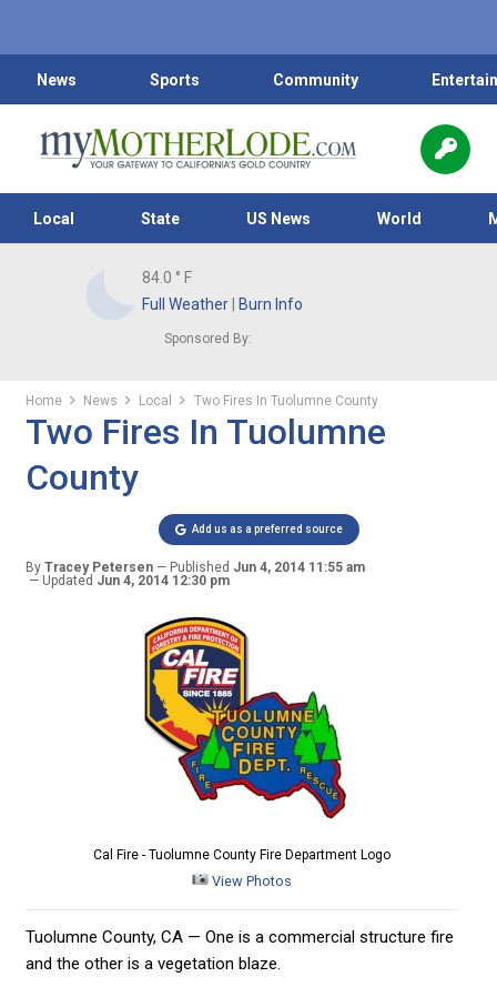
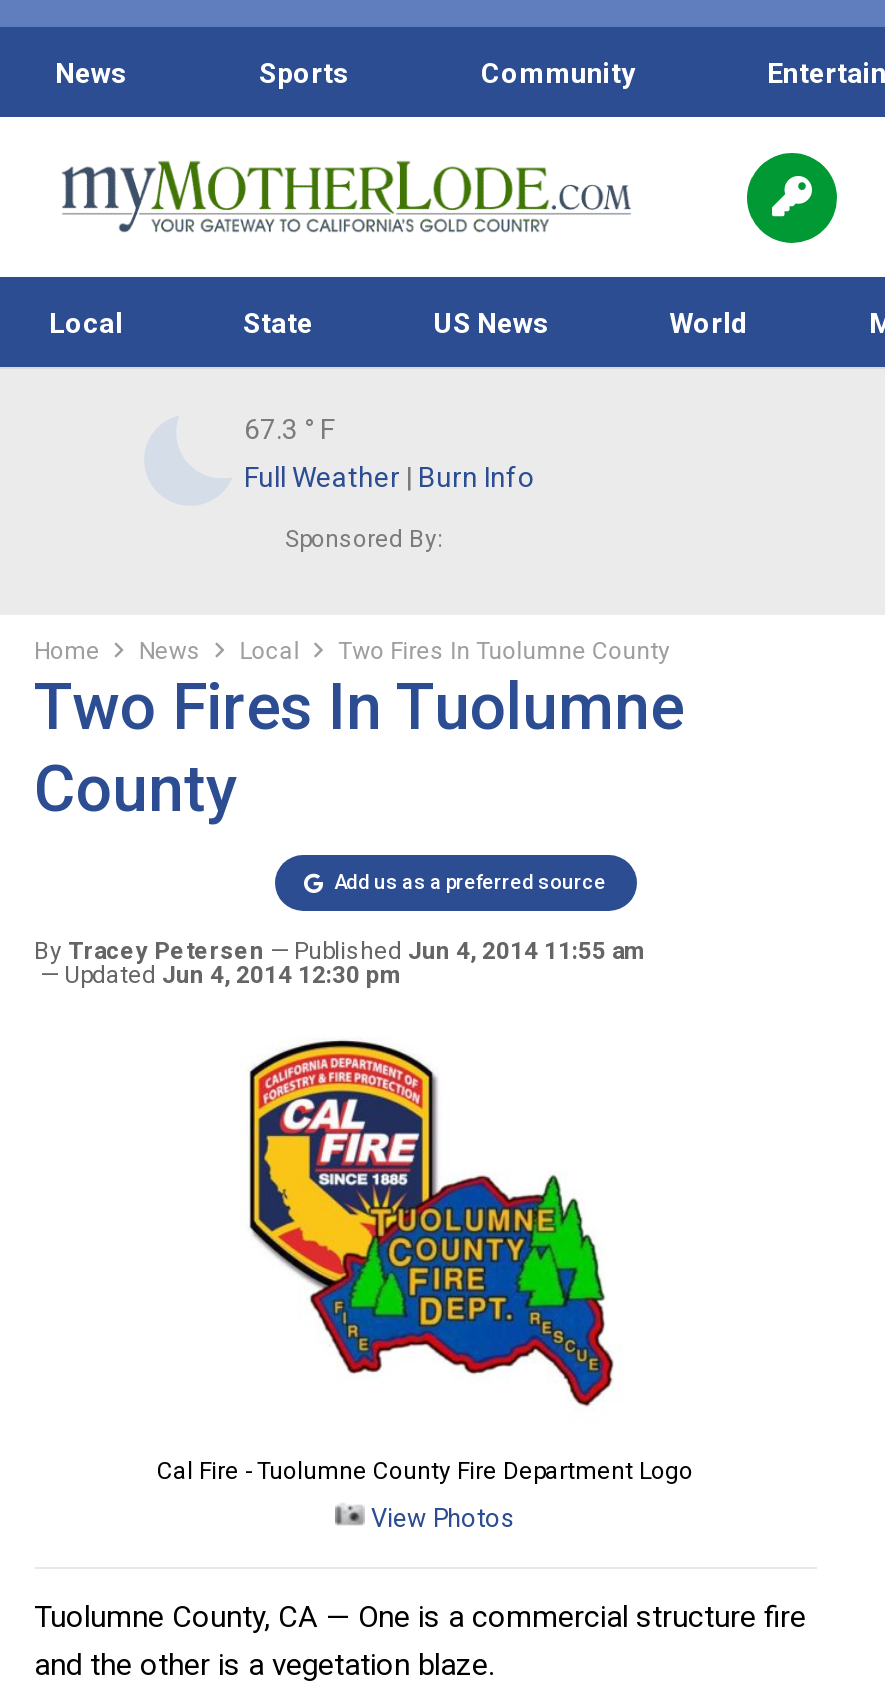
- 84.0 ° F
+ 67.3 ° F
